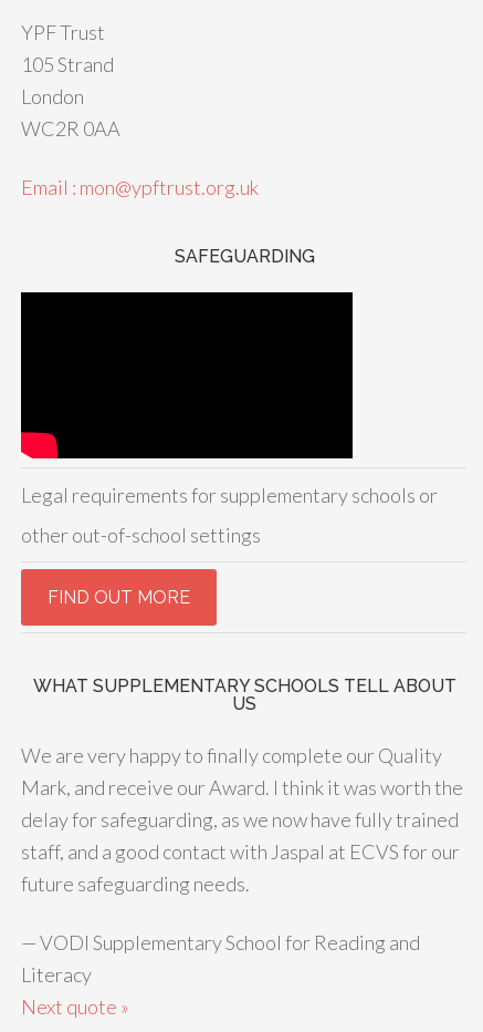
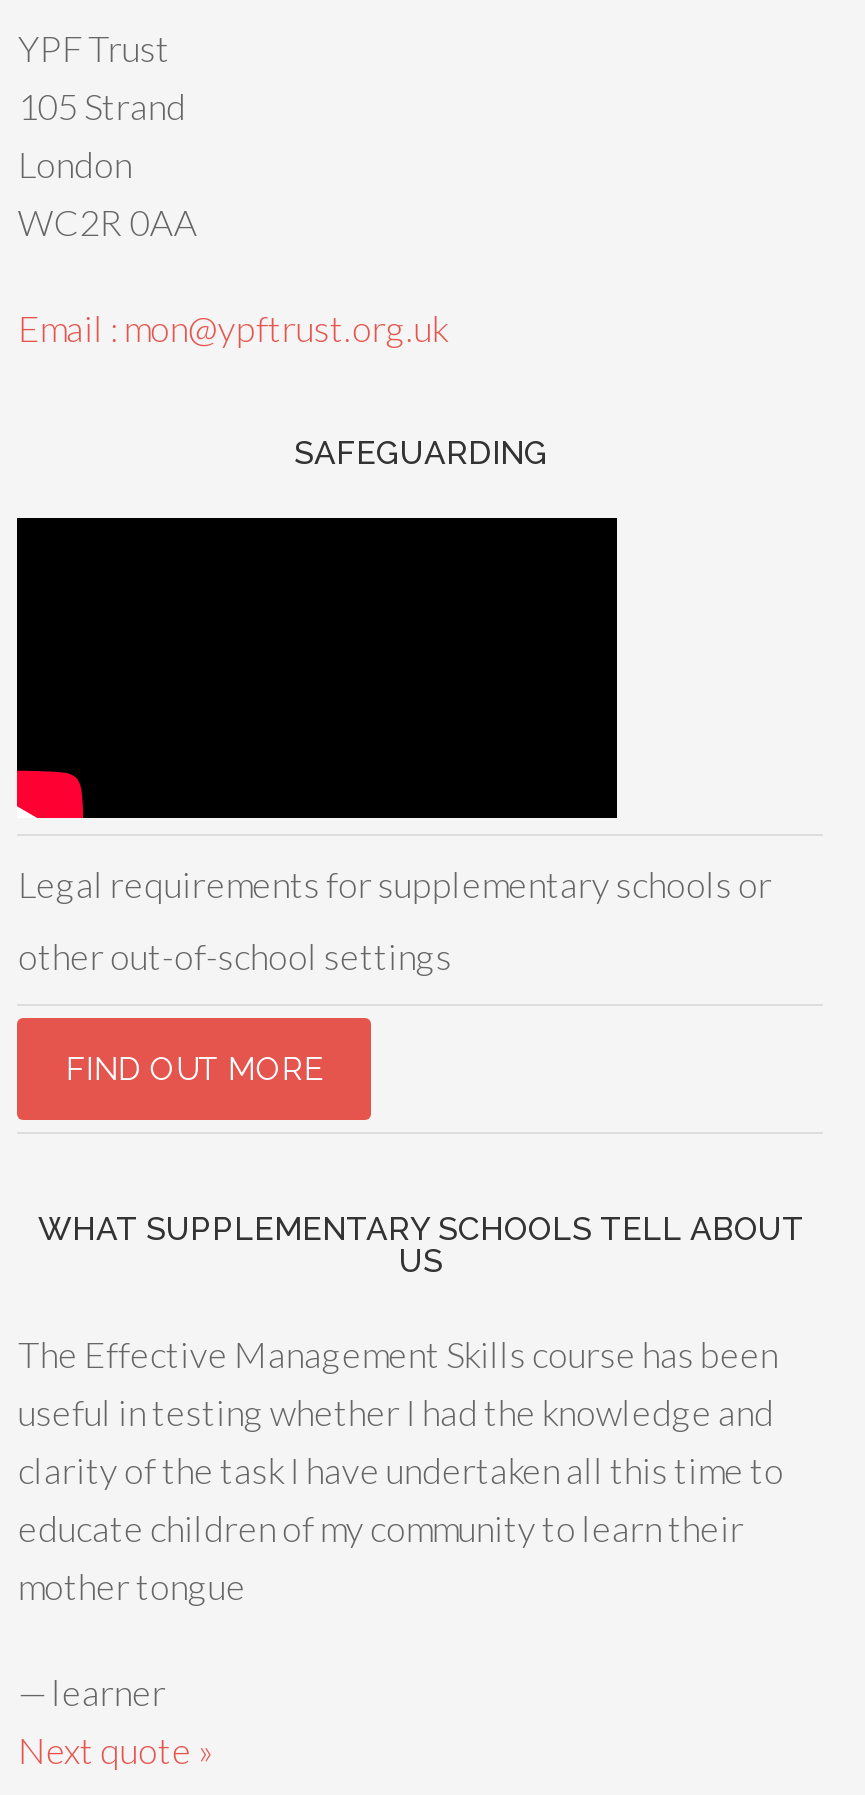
- We are very happy to finally complete our Quality
- Mark, and receive our Award. I think it was worth the
- delay for safeguarding, as we now have fully trained
- staff, and a good contact with Jaspal at ECVS for our
- future safeguarding needs.
+ The Effective Management Skills course has been
+ useful in testing whether I had the knowledge and
+ clarity of the task I have undertaken all this time to
+ educate children of my community to learn their
+ mother tongue

- — VODI Supplementary School for Reading and
- Literacy
+ — learner
